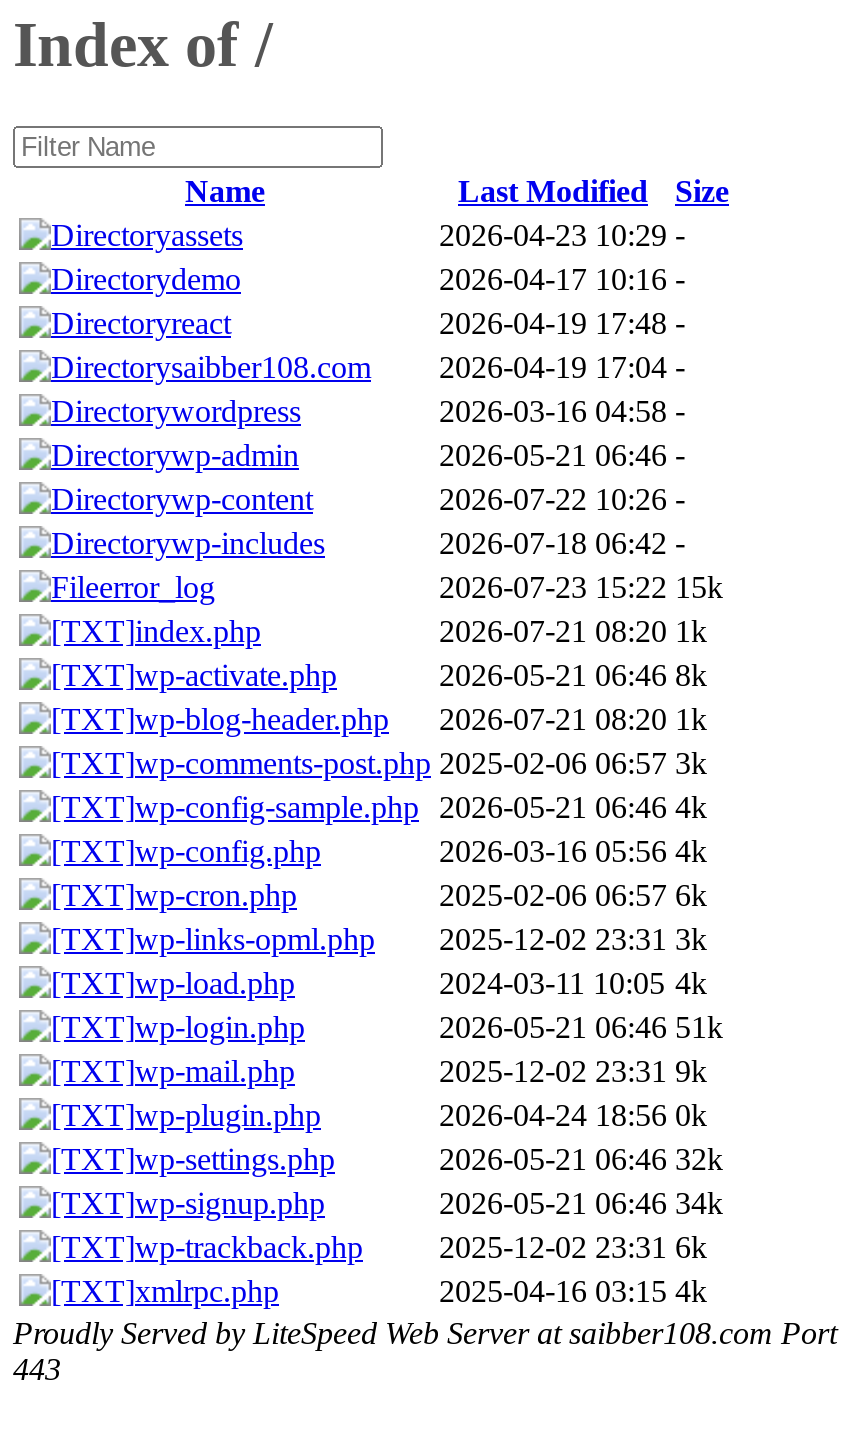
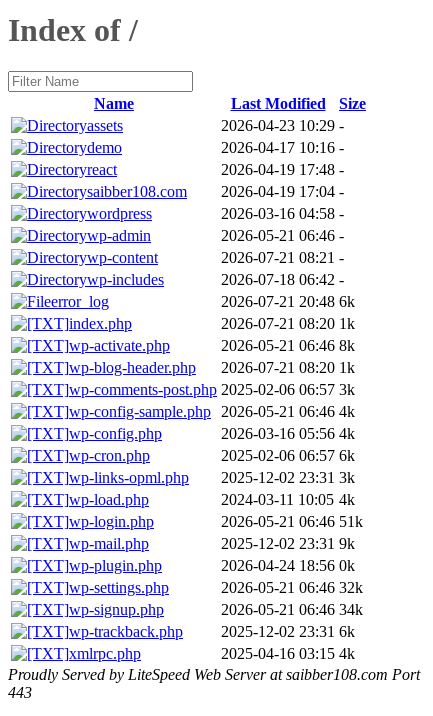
- 2026-07-22 10:26 -
+ 2026-07-21 08:21 -

- 2026-07-23 15:22 15k
+ 2026-07-21 20:48 6k
